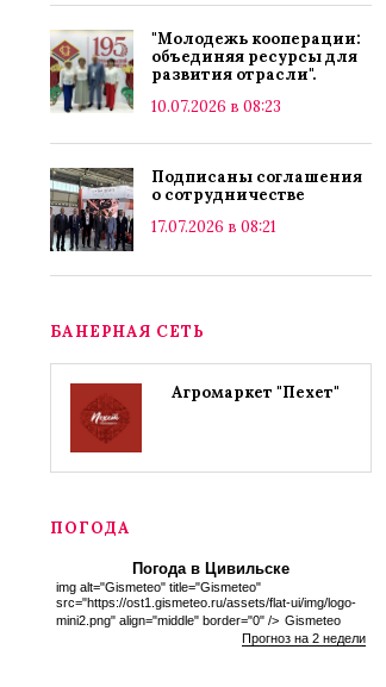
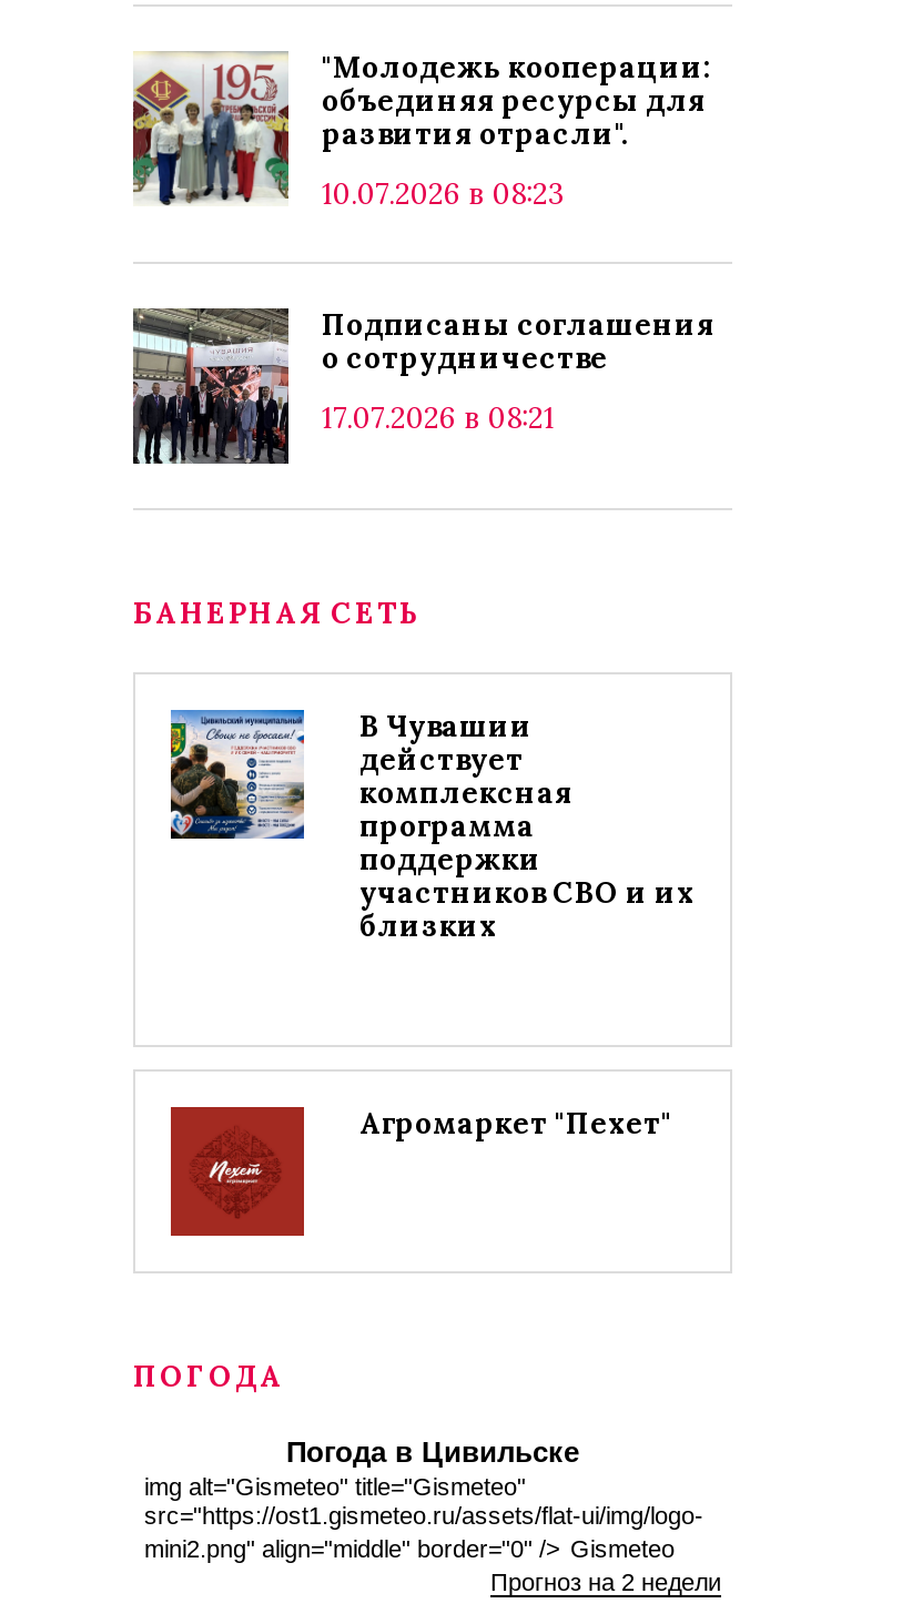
+ [image]
+ В Чувашии
+ действует
+ комплексная
+ программа
+ поддержки
+ участников СВО и их
+ близких
